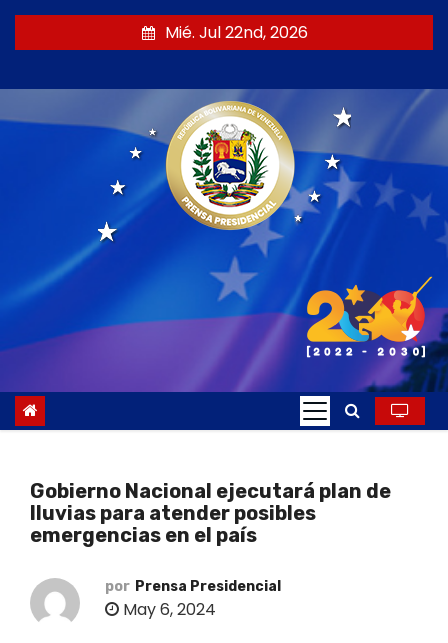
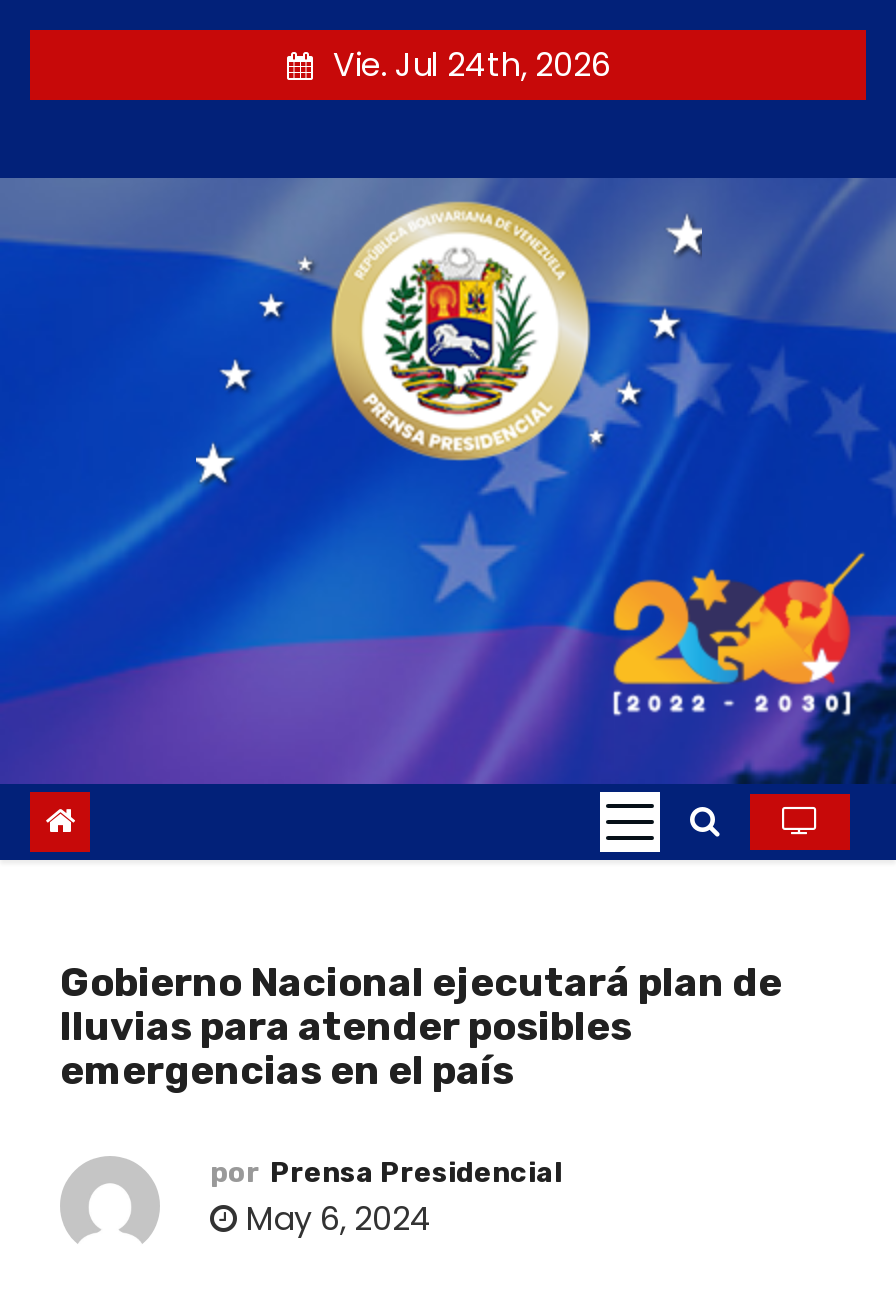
- Mié. Jul 22nd, 2026
+ Vie. Jul 24th, 2026
